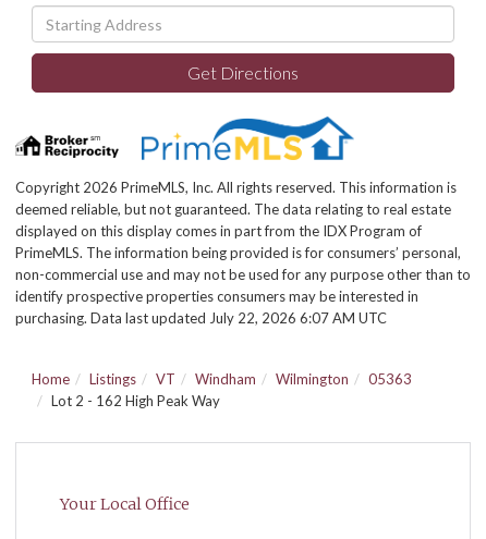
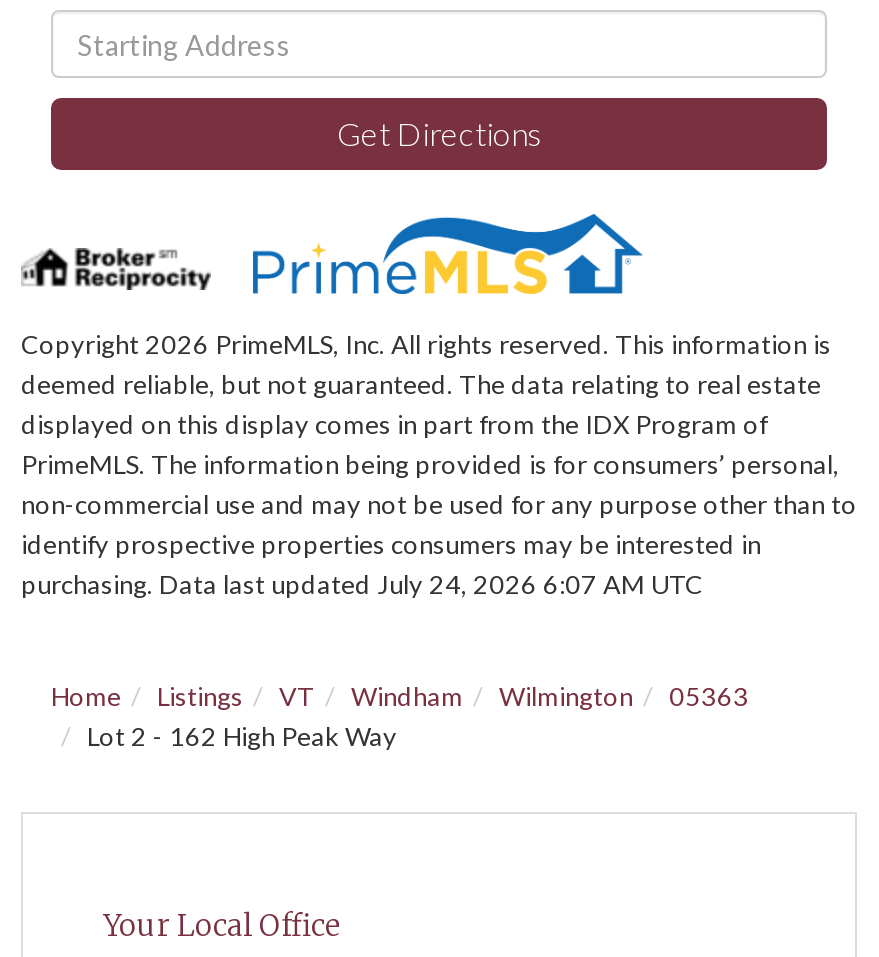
- purchasing. Data last updated July 22, 2026 6:07 AM UTC
+ purchasing. Data last updated July 24, 2026 6:07 AM UTC
